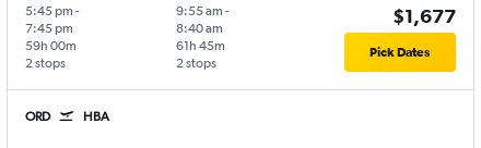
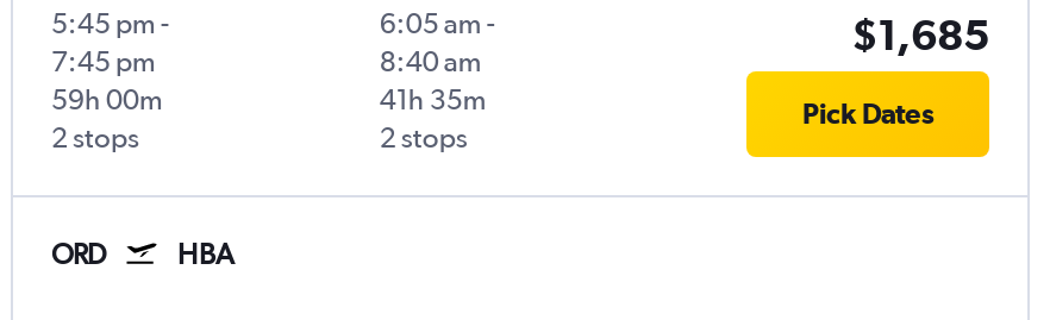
- 9:55 am -
+ 6:05 am -

- $1,677
+ $1,685

- 61h 45m
+ 41h 35m
